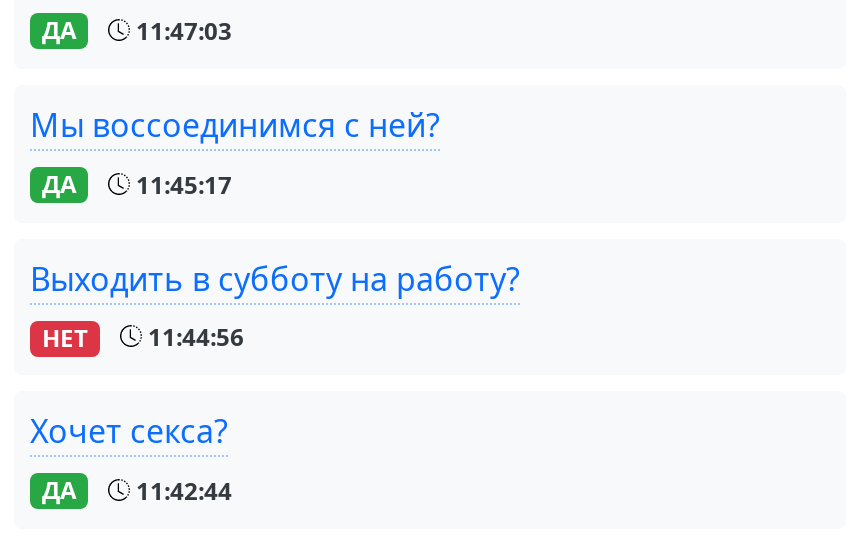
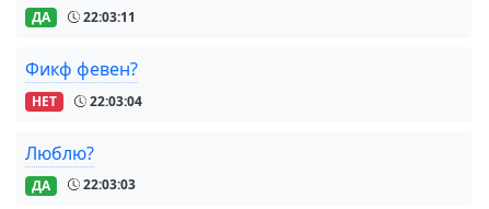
- 11:47:03
- Мы воссоединимся с ней?
- ДА
- 11:45:17
- Выходить в субботу на работу?
+ 22:03:11
+ Фикф февен?

- НЕТ 11:44:56
+ НЕТ 22:03:04

- Хочет секса?
+ Люблю?

- ДА 11:42:44
+ ДА 22:03:03
